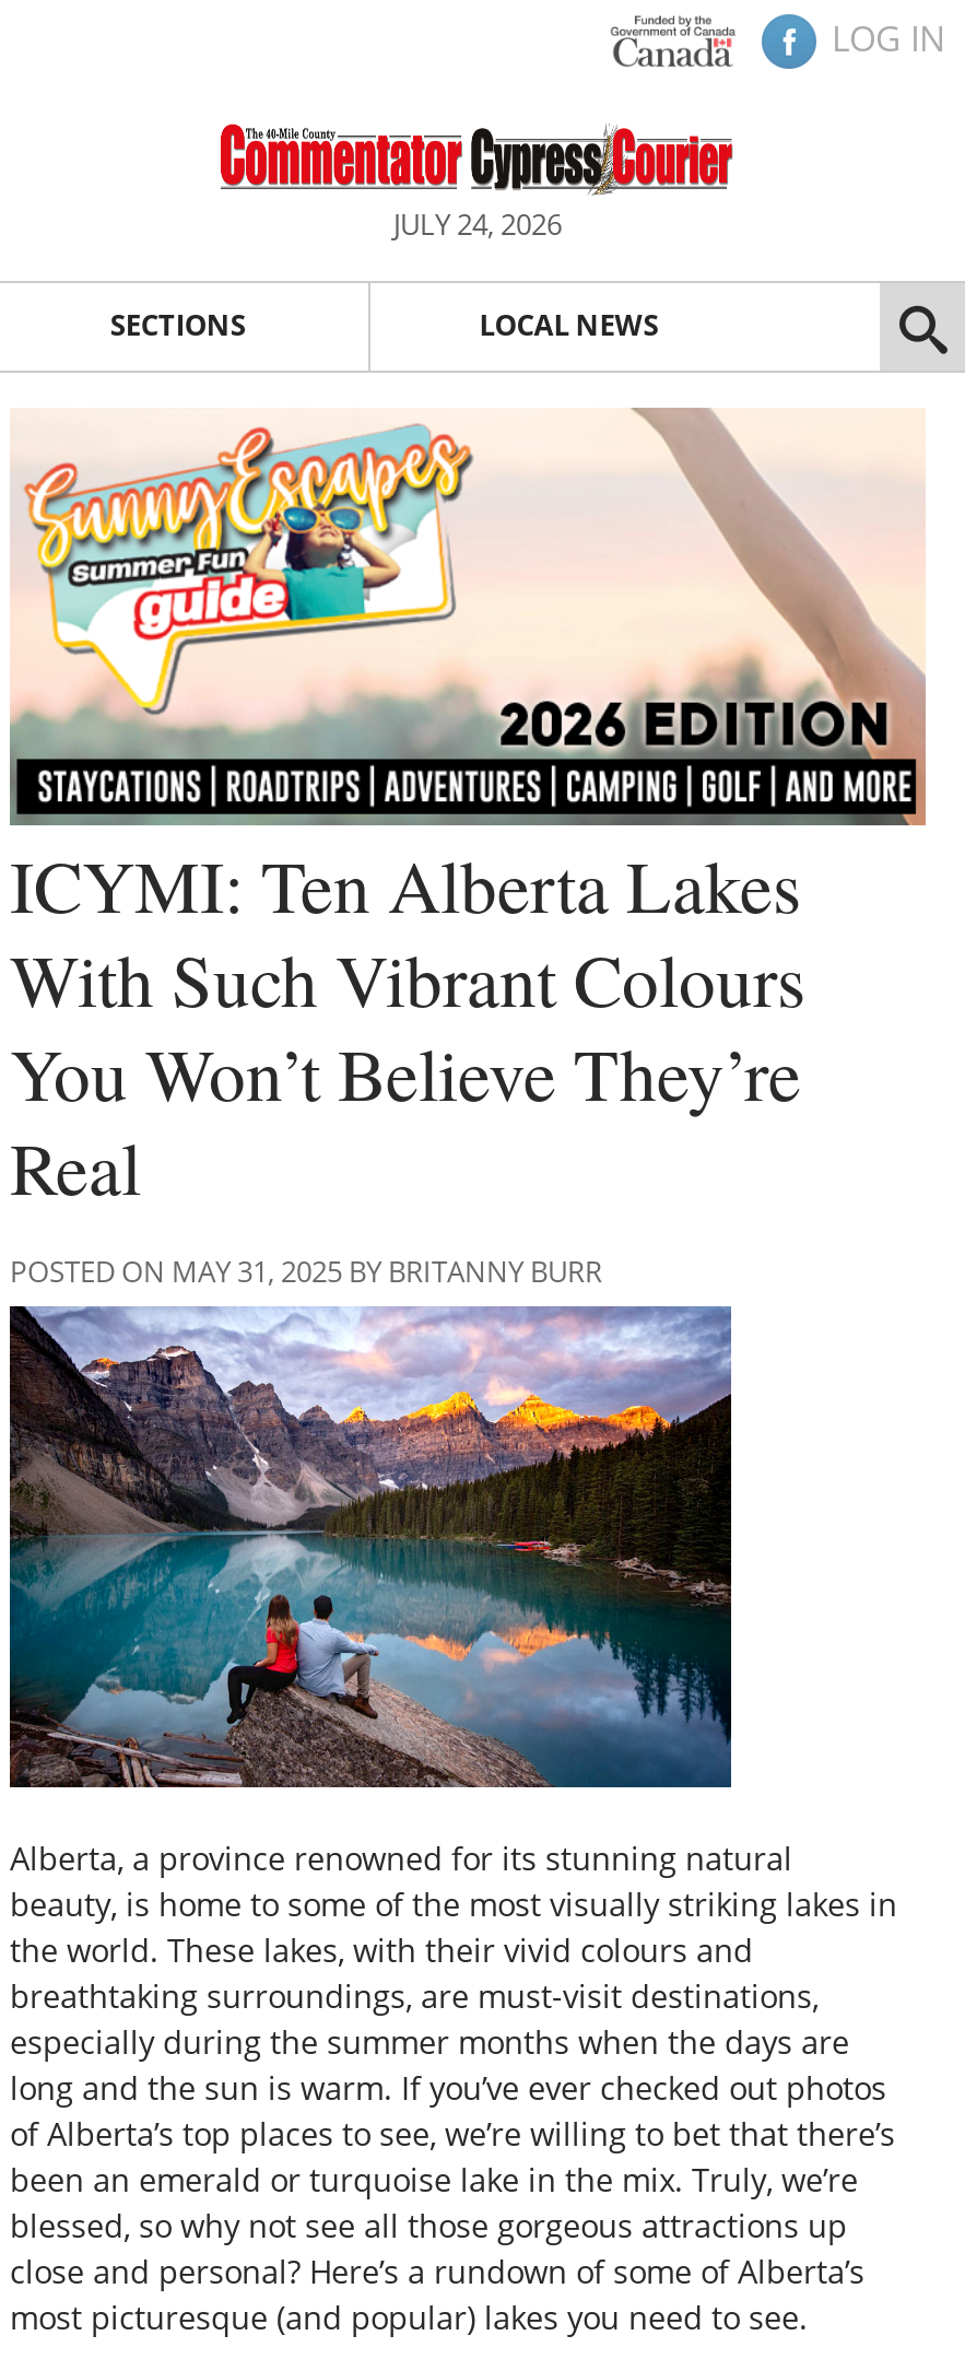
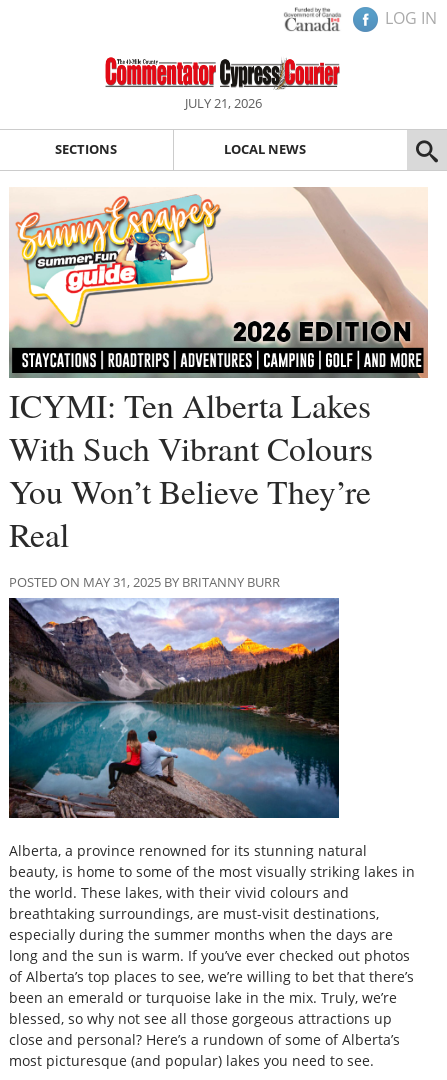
- JULY 24, 2026
+ JULY 21, 2026
